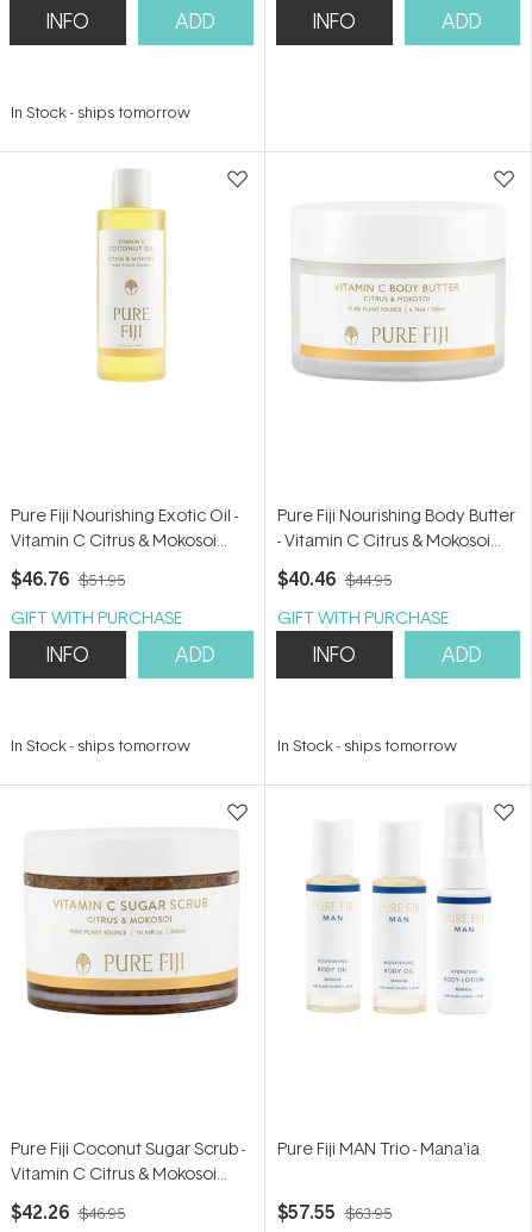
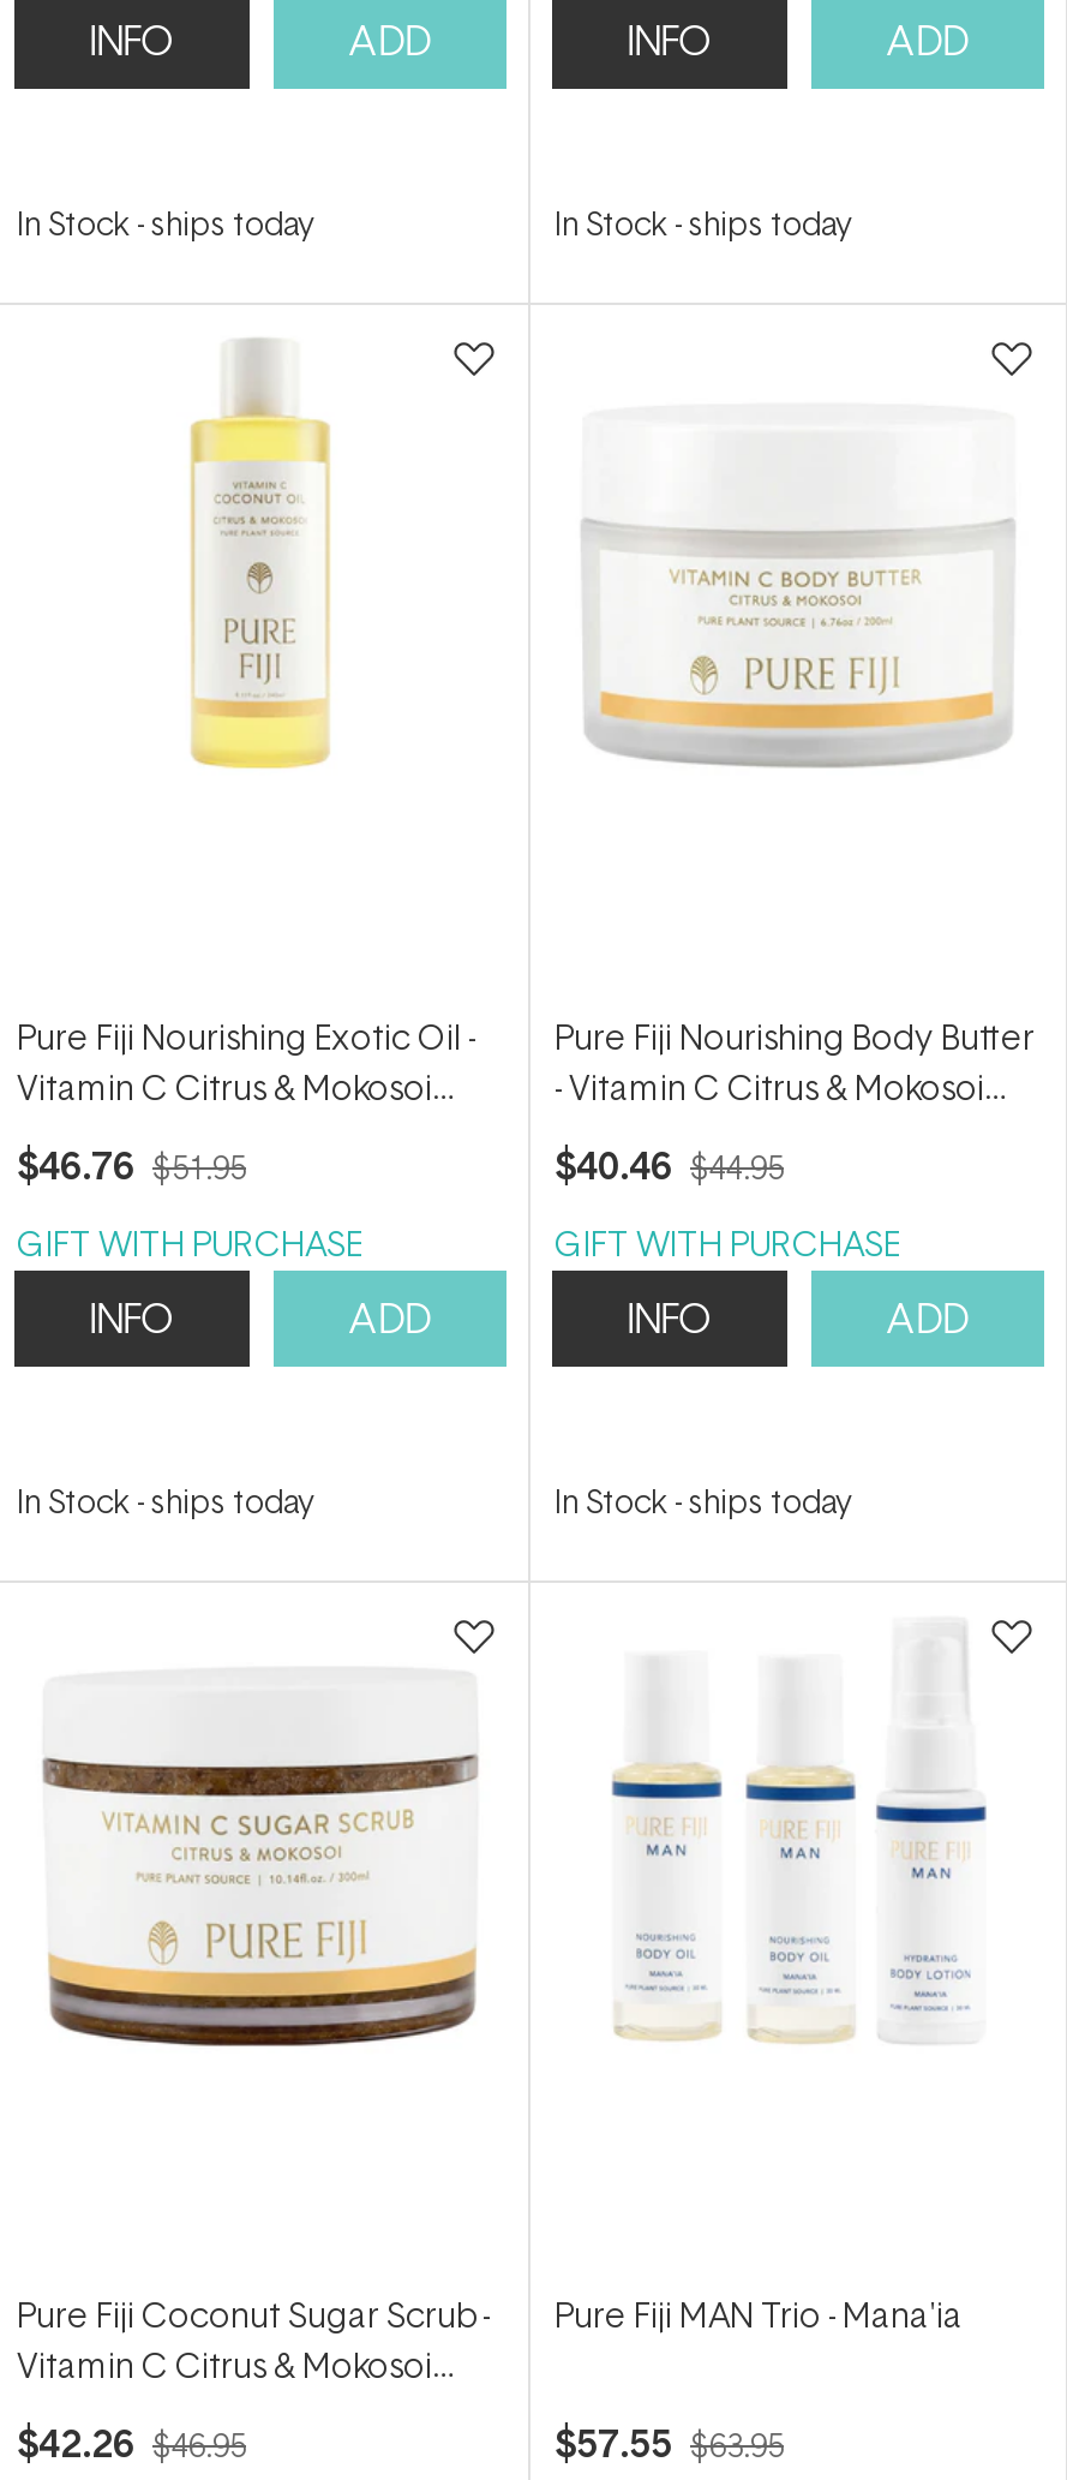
+ In Stock - ships today

- In Stock - ships tomorrow
+ In Stock - ships today

- In Stock - ships tomorrow
+ In Stock - ships today

- In Stock - ships tomorrow
+ In Stock - ships today
